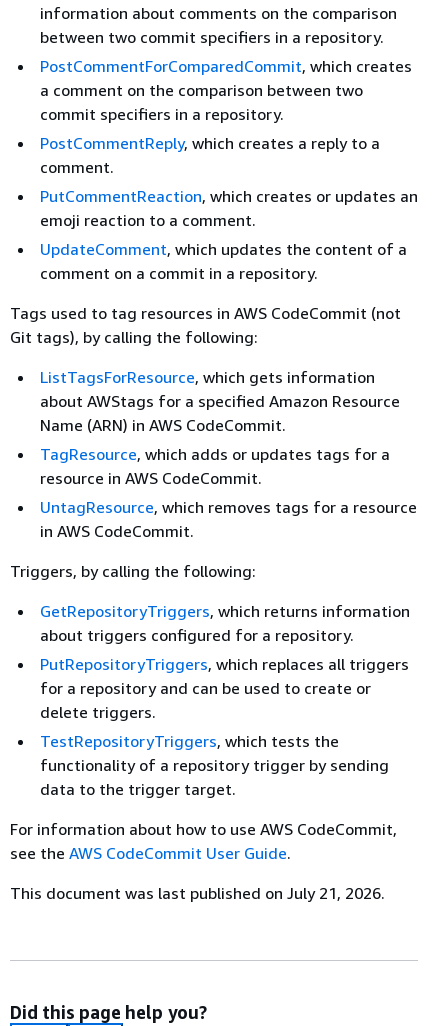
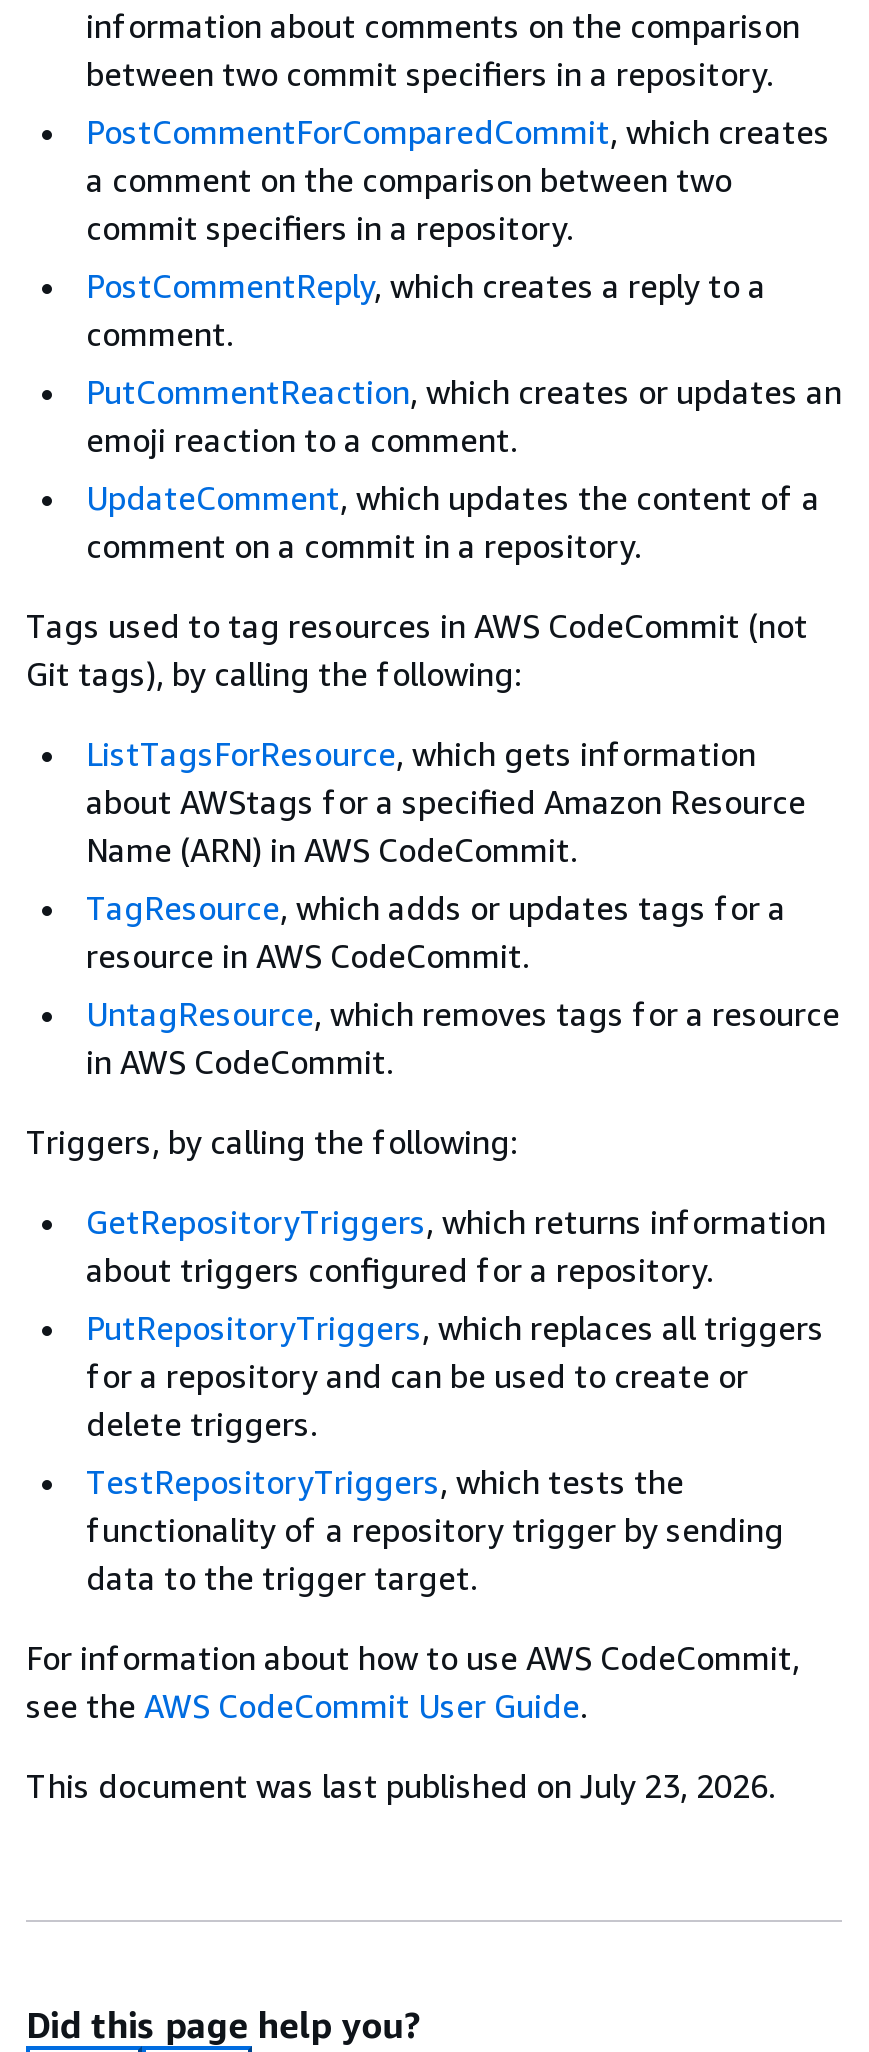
- This document was last published on July 21, 2026.
+ This document was last published on July 23, 2026.
